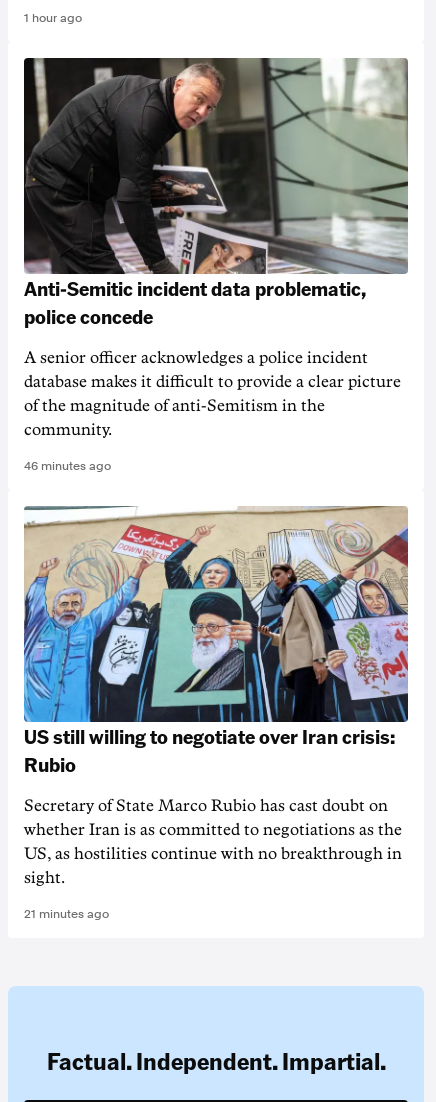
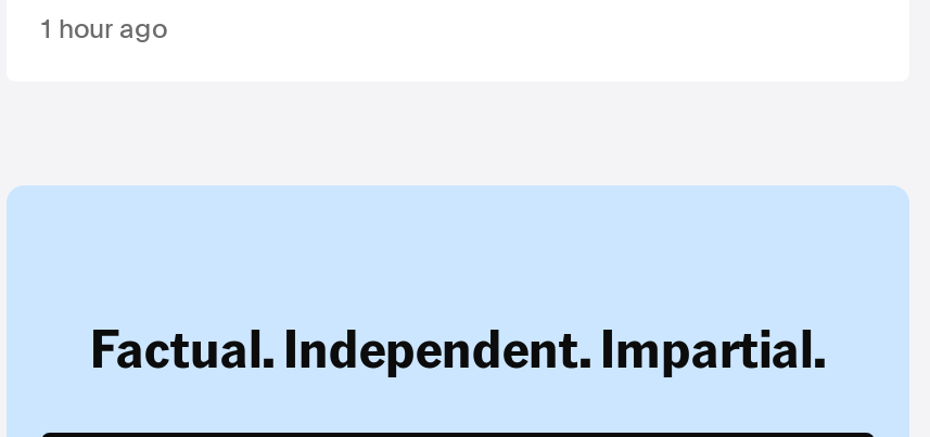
- [image]
- Anti-Semitic incident data problematic,
- police concede
- A senior officer acknowledges a police incident
- database makes it difficult to provide a clear picture
- of the magnitude of anti-Semitism in the
- community.
- 46 minutes ago

- [image]
- US still willing to negotiate over Iran crisis:
- Rubio
- Secretary of State Marco Rubio has cast doubt on
- whether Iran is as committed to negotiations as the
- US, as hostilities continue with no breakthrough in
- sight.
- 21 minutes ago
